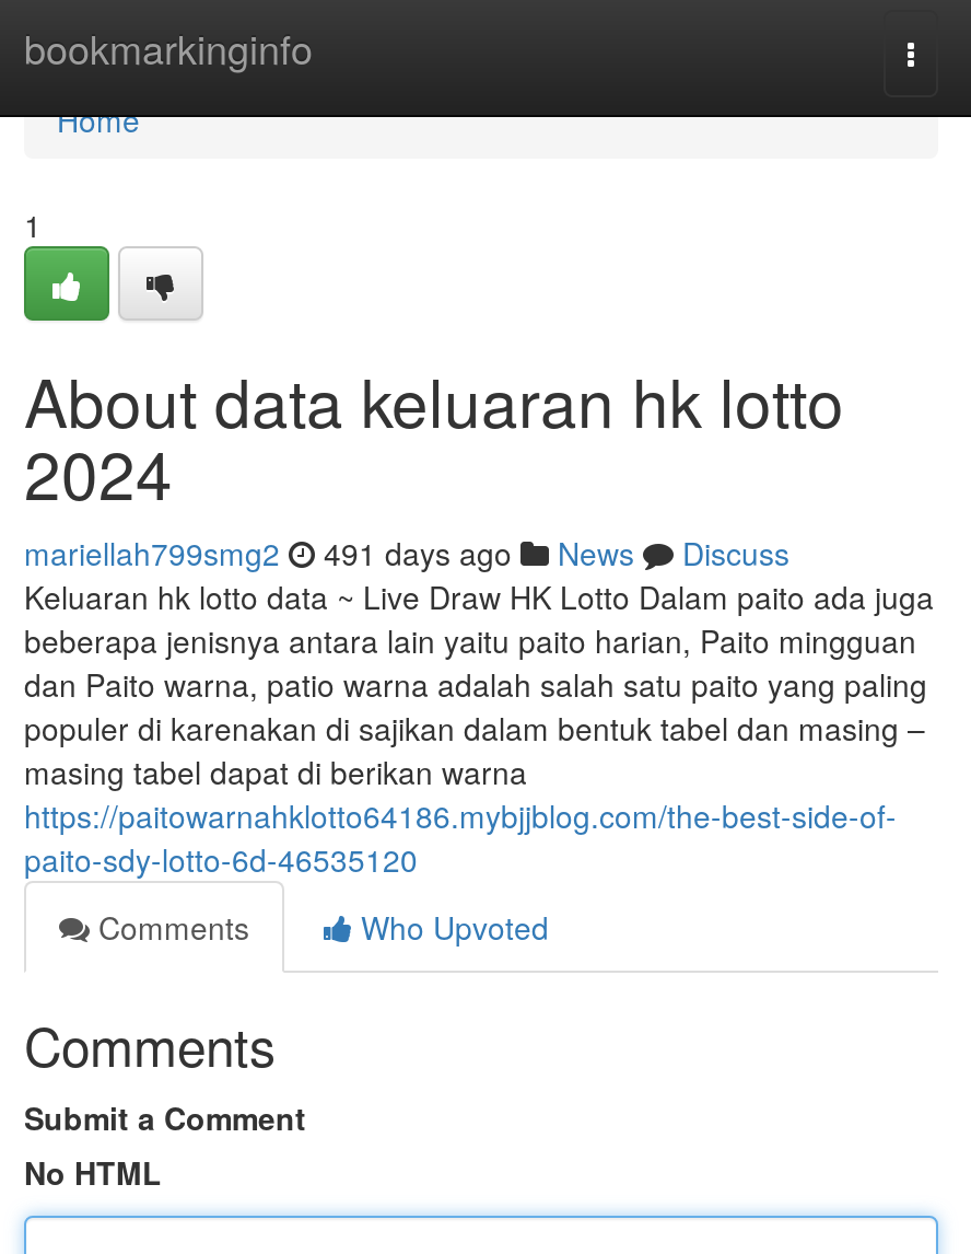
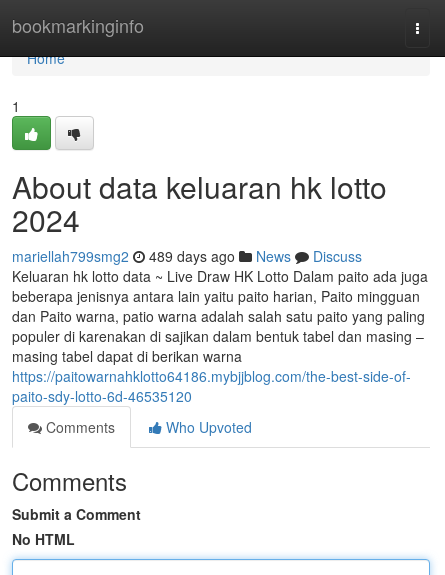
- mariellah799smg2 491 days ago News Discuss
+ mariellah799smg2 489 days ago News Discuss
